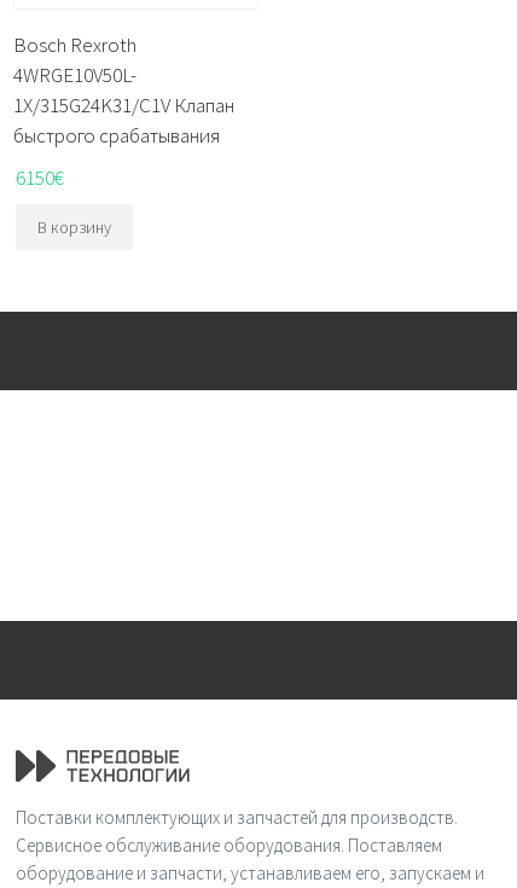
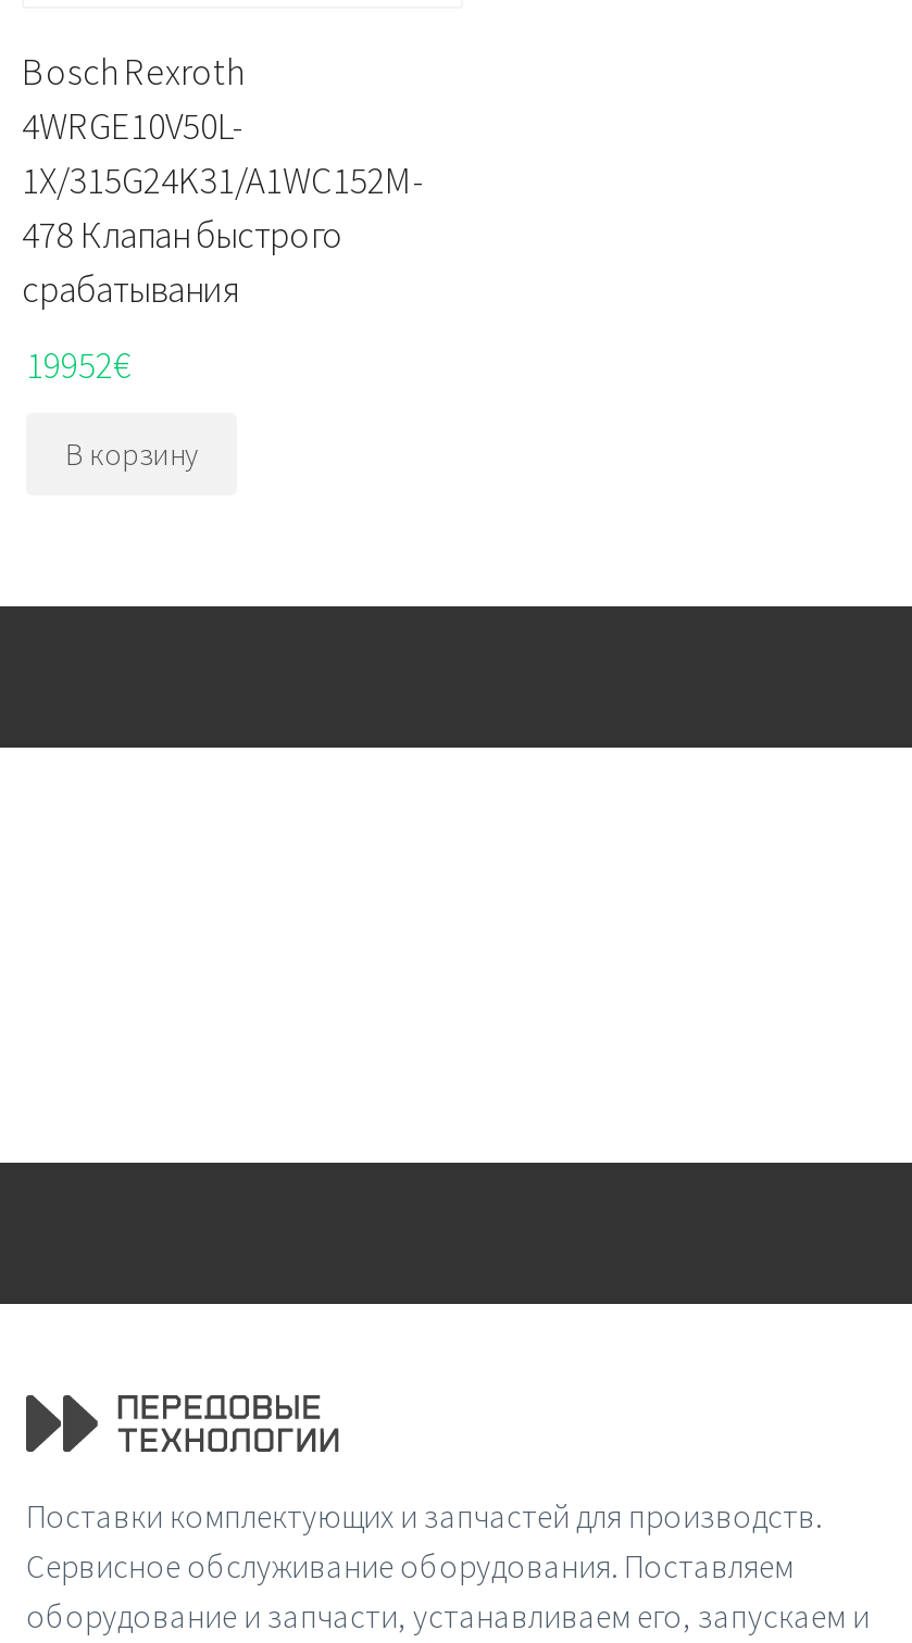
- 1X/315G24K31/C1V Клапан
- быстрого срабатывания
+ 1X/315G24K31/A1WC152M-
+ 478 Клапан быстрого
+ срабатывания

- 6150€
+ 19952€
